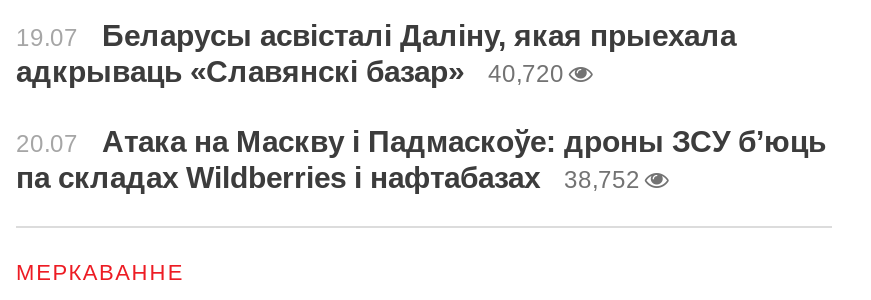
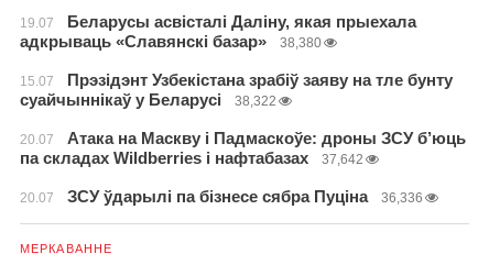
- 40,720
+ 38,380
+ 15.07
+ Прэзідэнт Узбекістана зрабіў заяву на тле бунту
+ суайчыннікаў у Беларусі
+ 38,322

- 38,752
+ 37,642
+ 20.07
+ ЗСУ ўдарылі па бізнесе сябра Пуціна
+ 36,336
